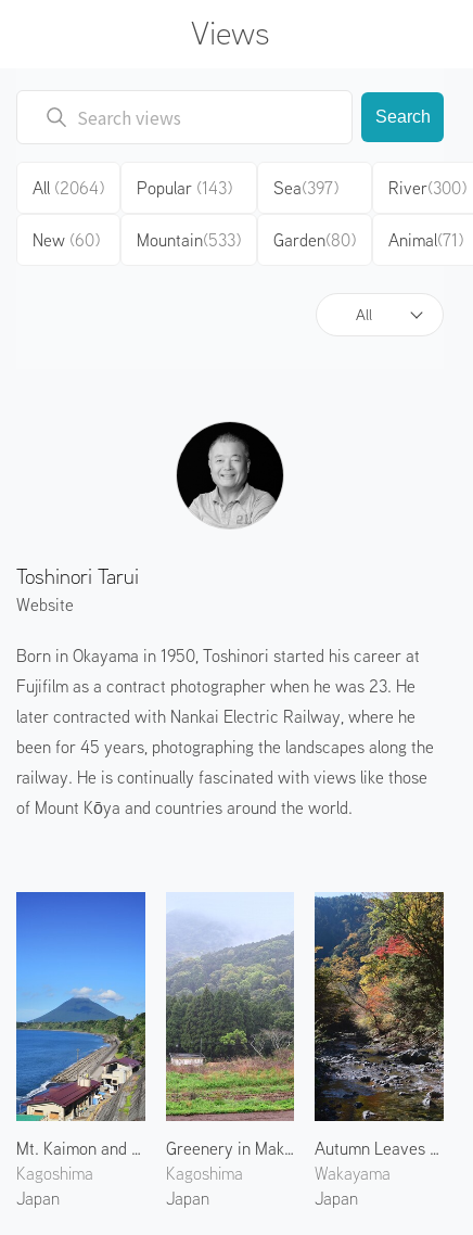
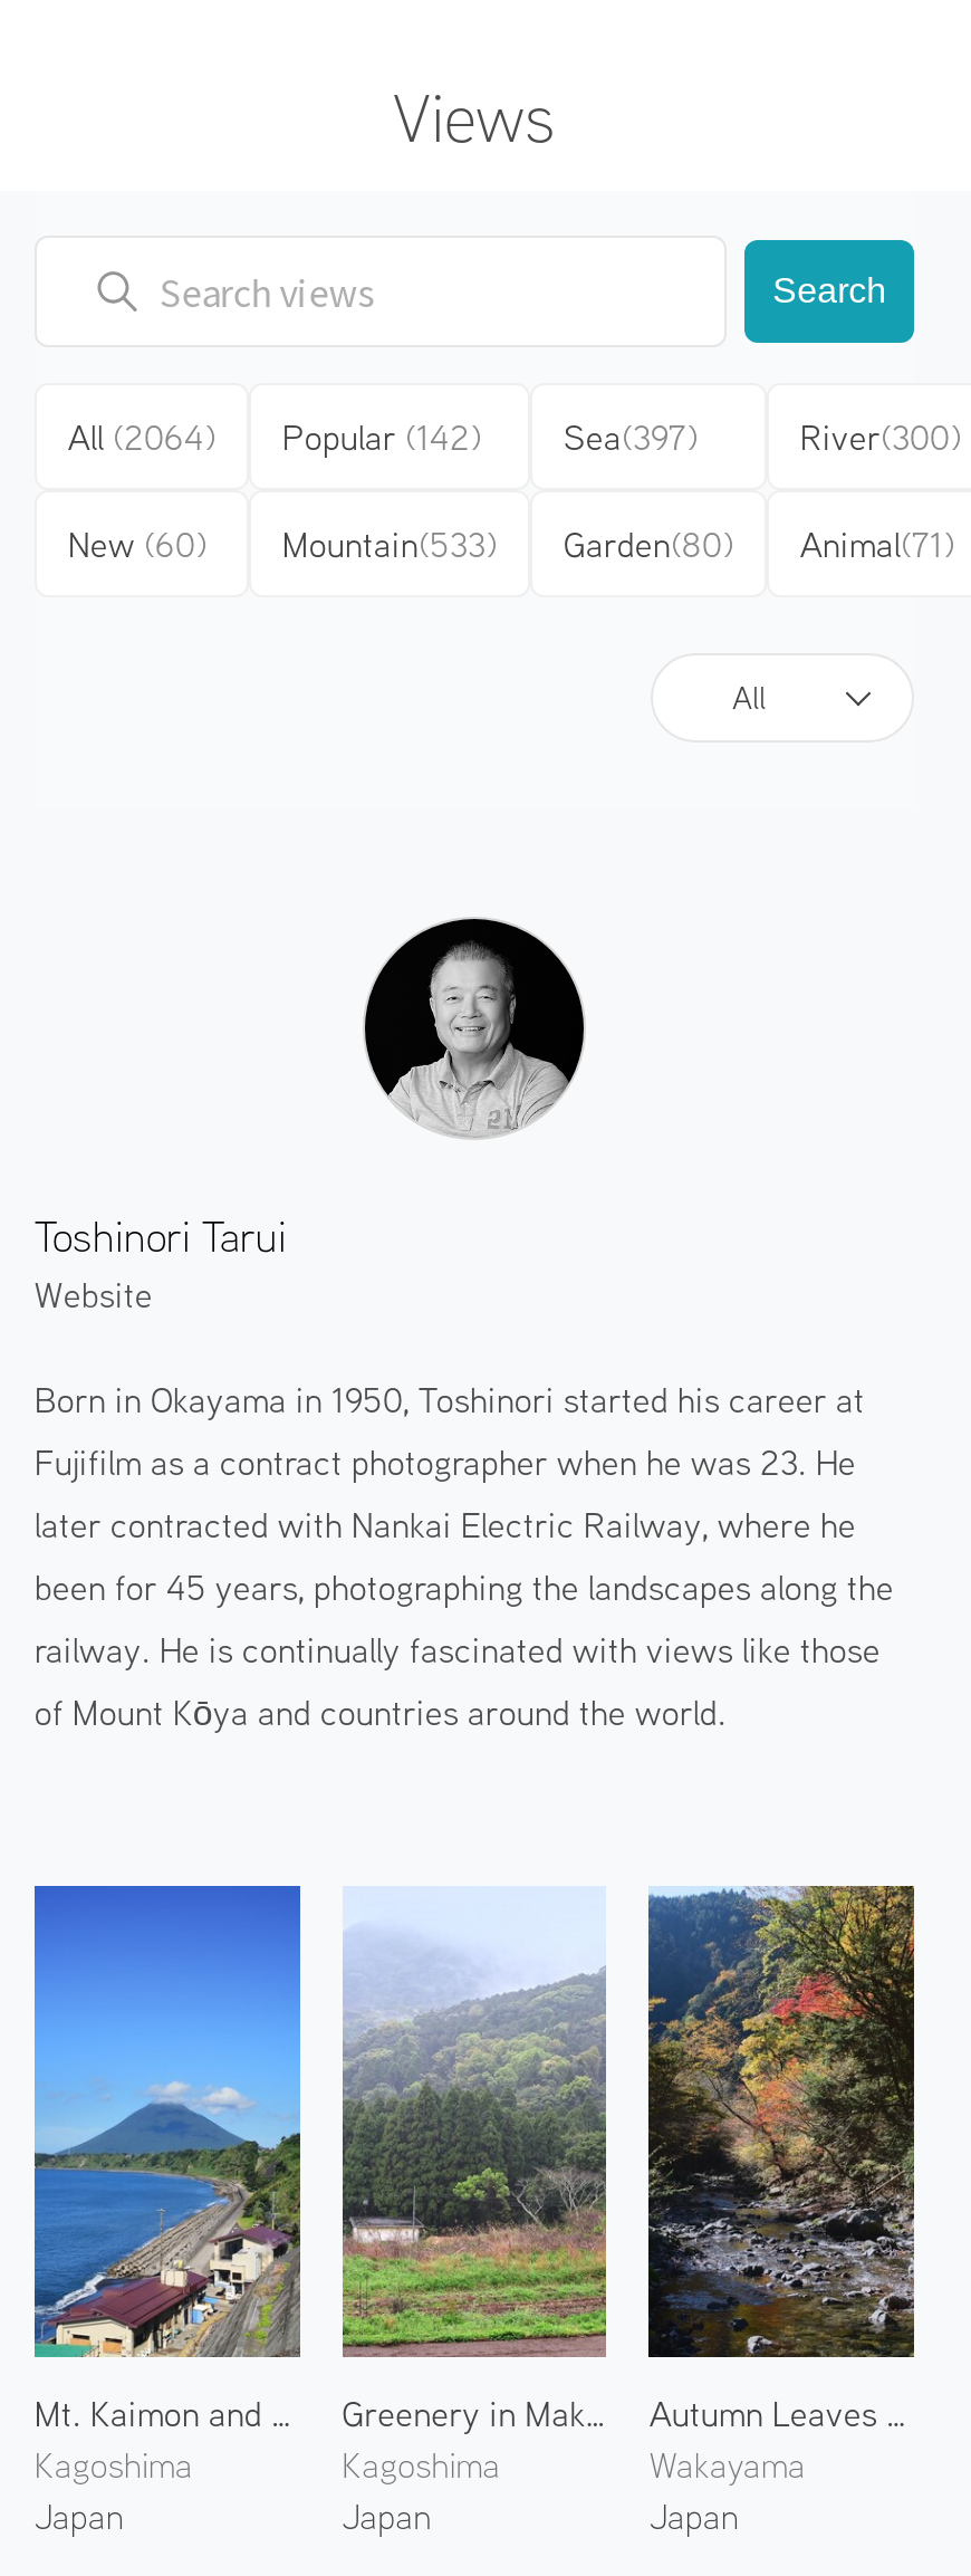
- All (2064) Popular (143) Sea(397)
+ All (2064) Popular (142) Sea(397)
